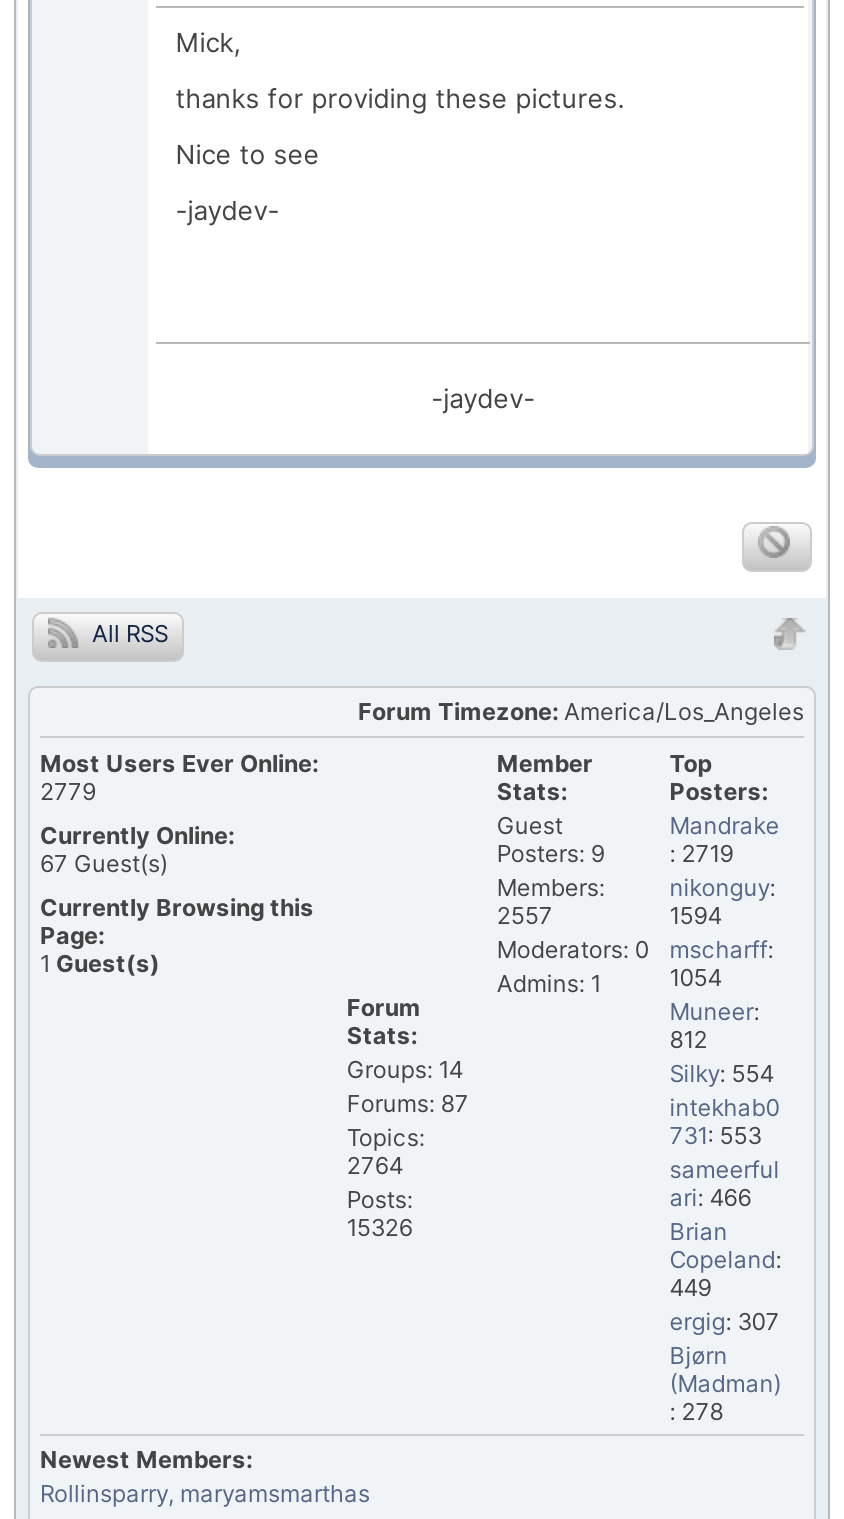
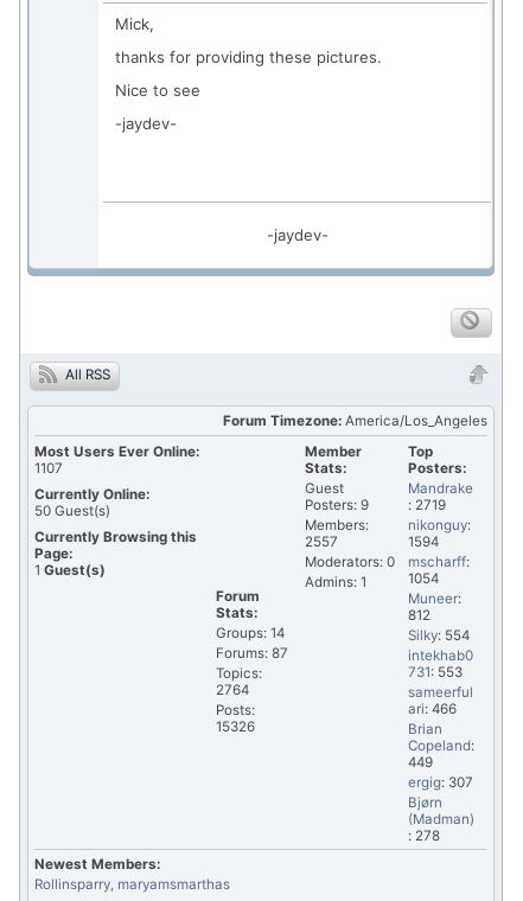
- 2779
+ 1107

- 67 Guest(s)
+ 50 Guest(s)
